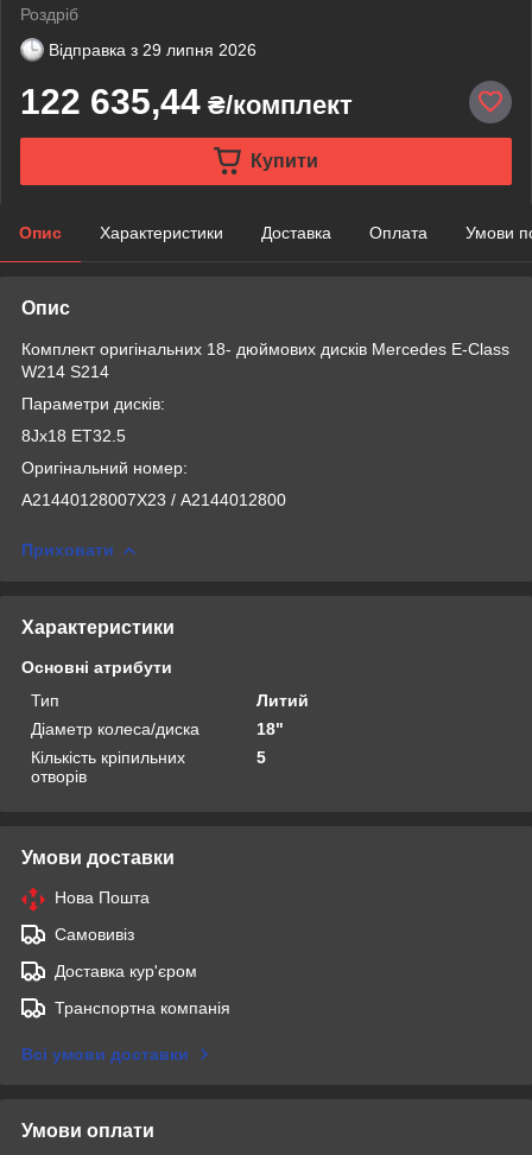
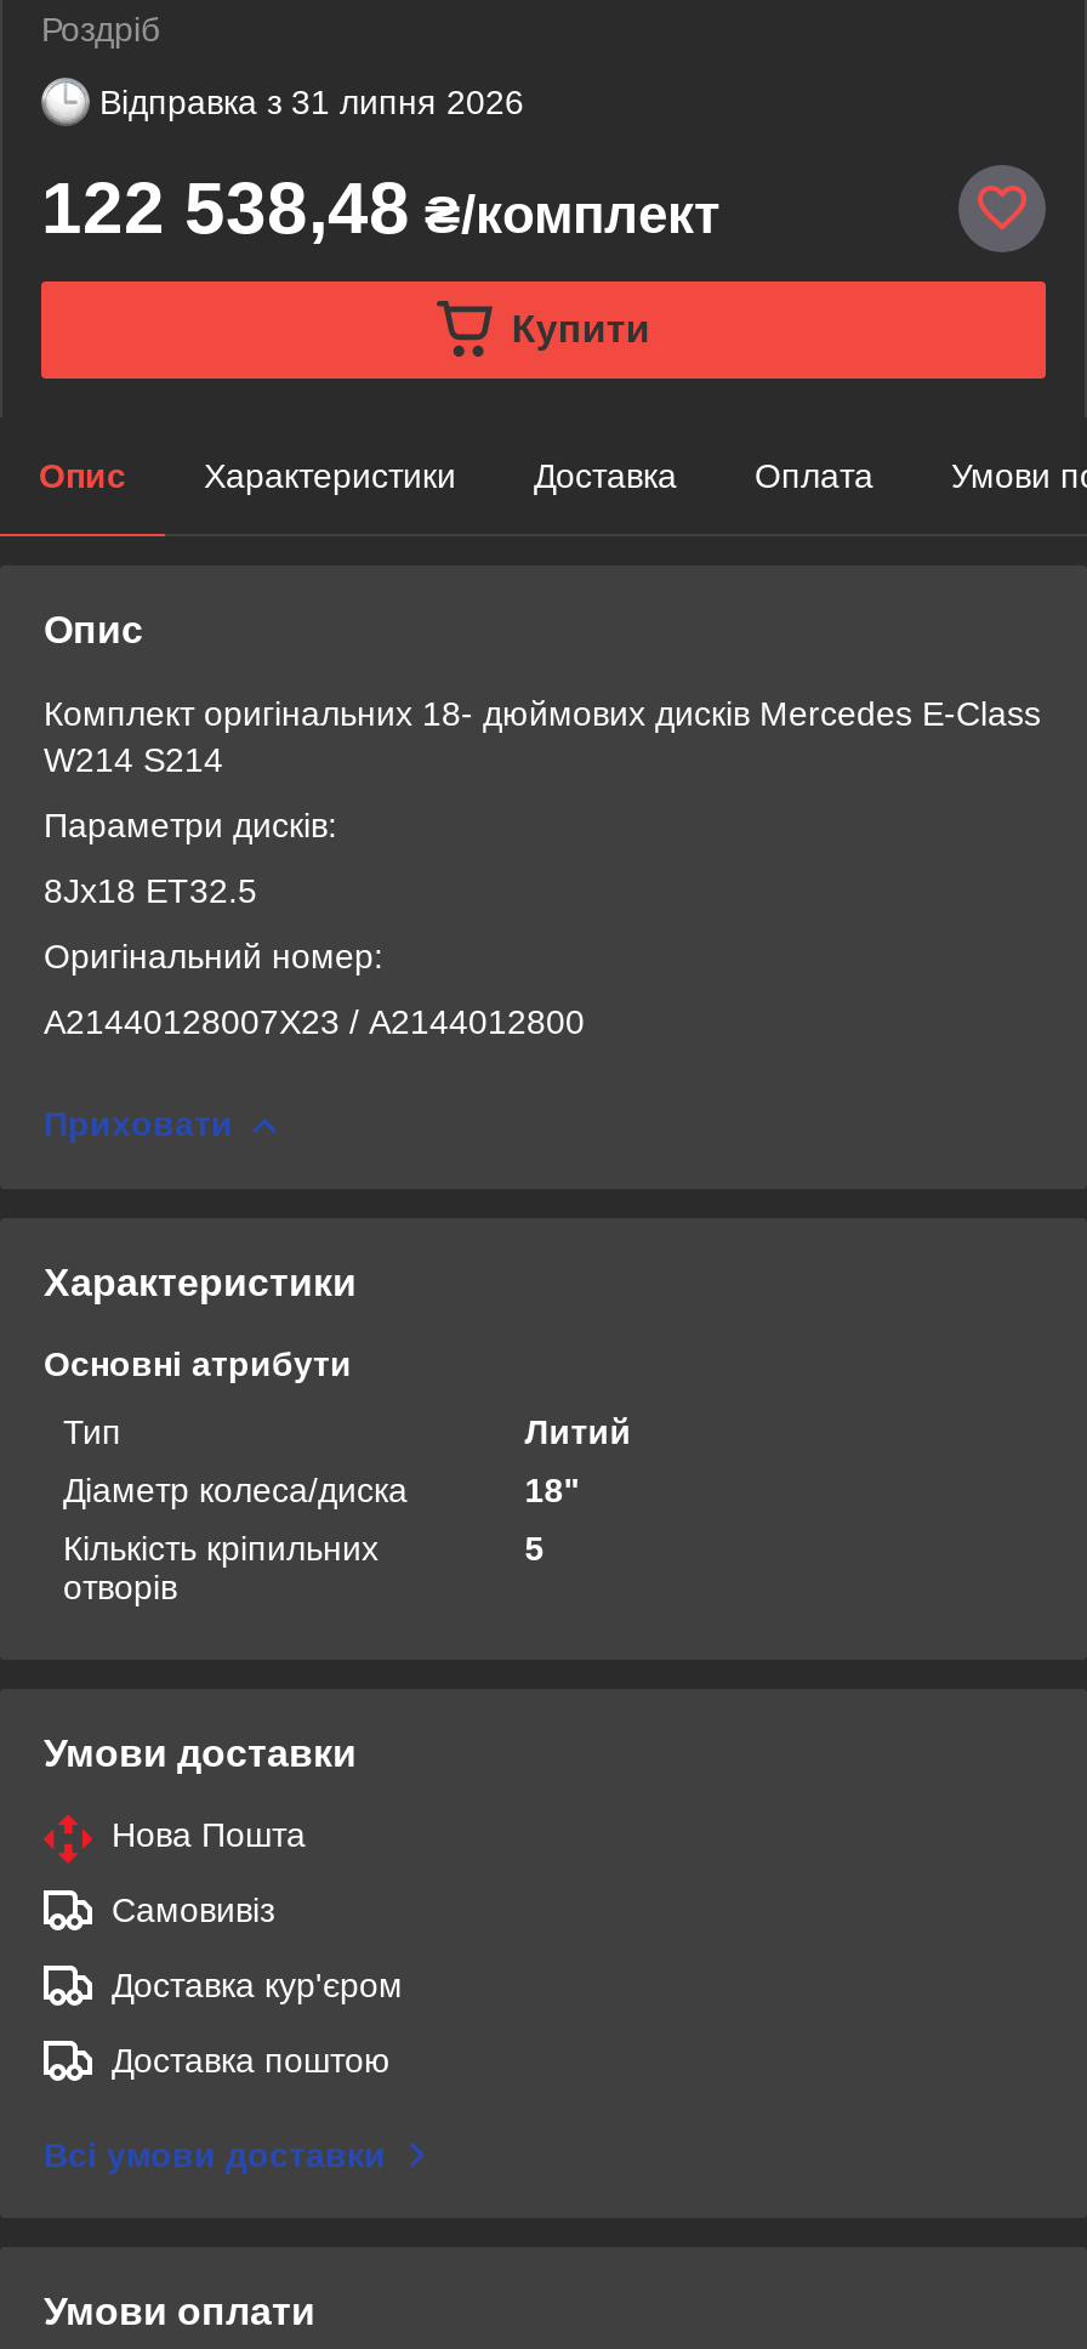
- Відправка з 29 липня 2026
+ Відправка з 31 липня 2026

- 122 635,44 ₴/комплект
+ 122 538,48 ₴/комплект

- Транспортна компанія
+ Доставка поштою
